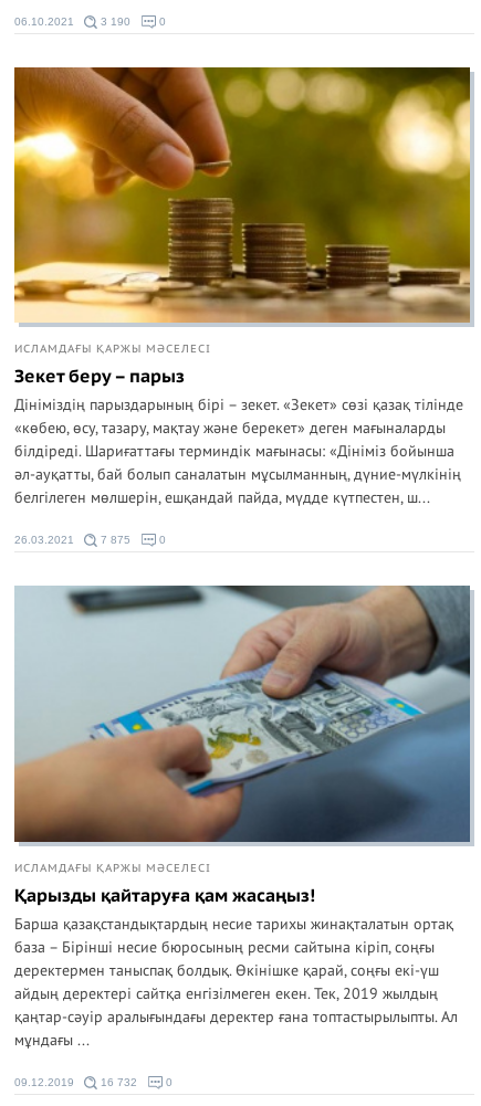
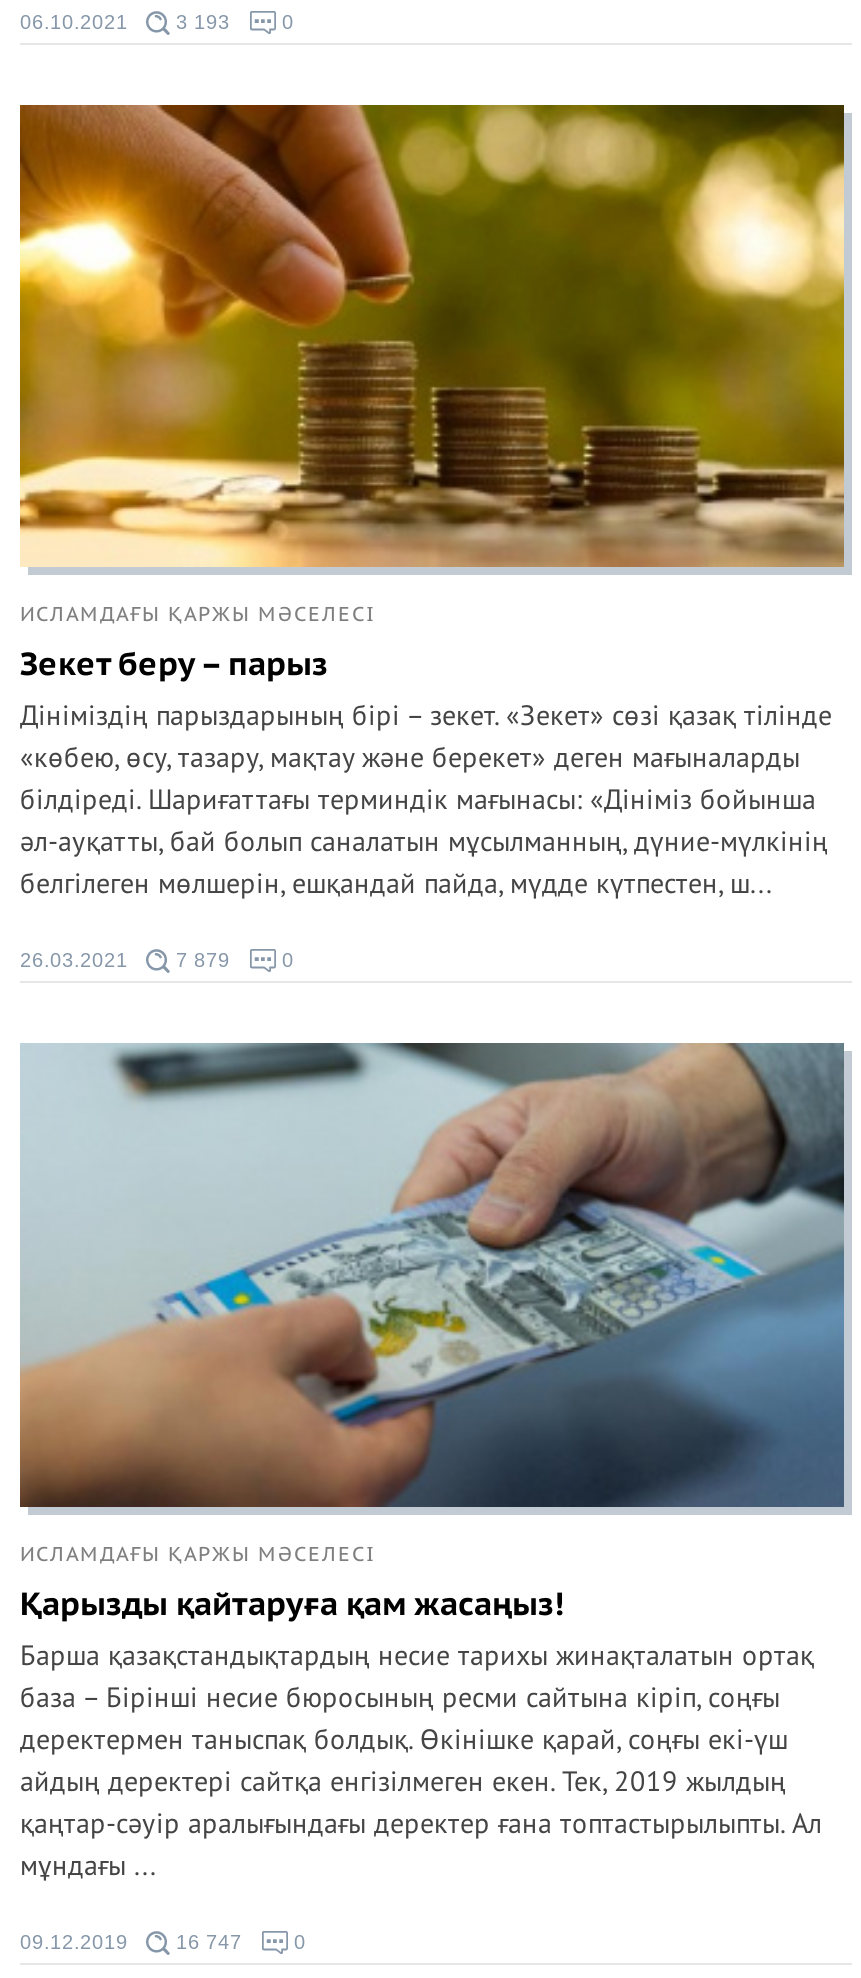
- 06.10.2021 3 190
+ 06.10.2021 3 193

- 26.03.2021 7 875
+ 26.03.2021 7 879

- 09.12.2019 16 732
+ 09.12.2019 16 747
